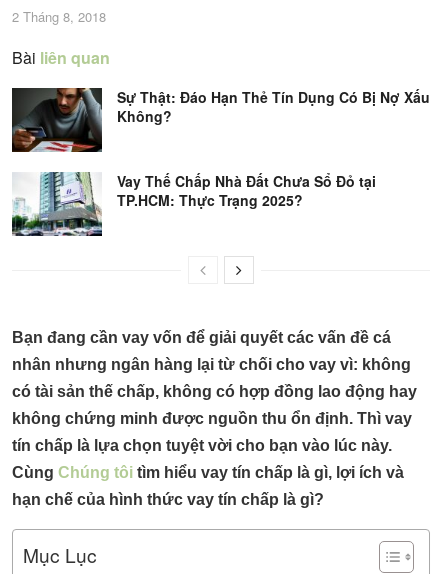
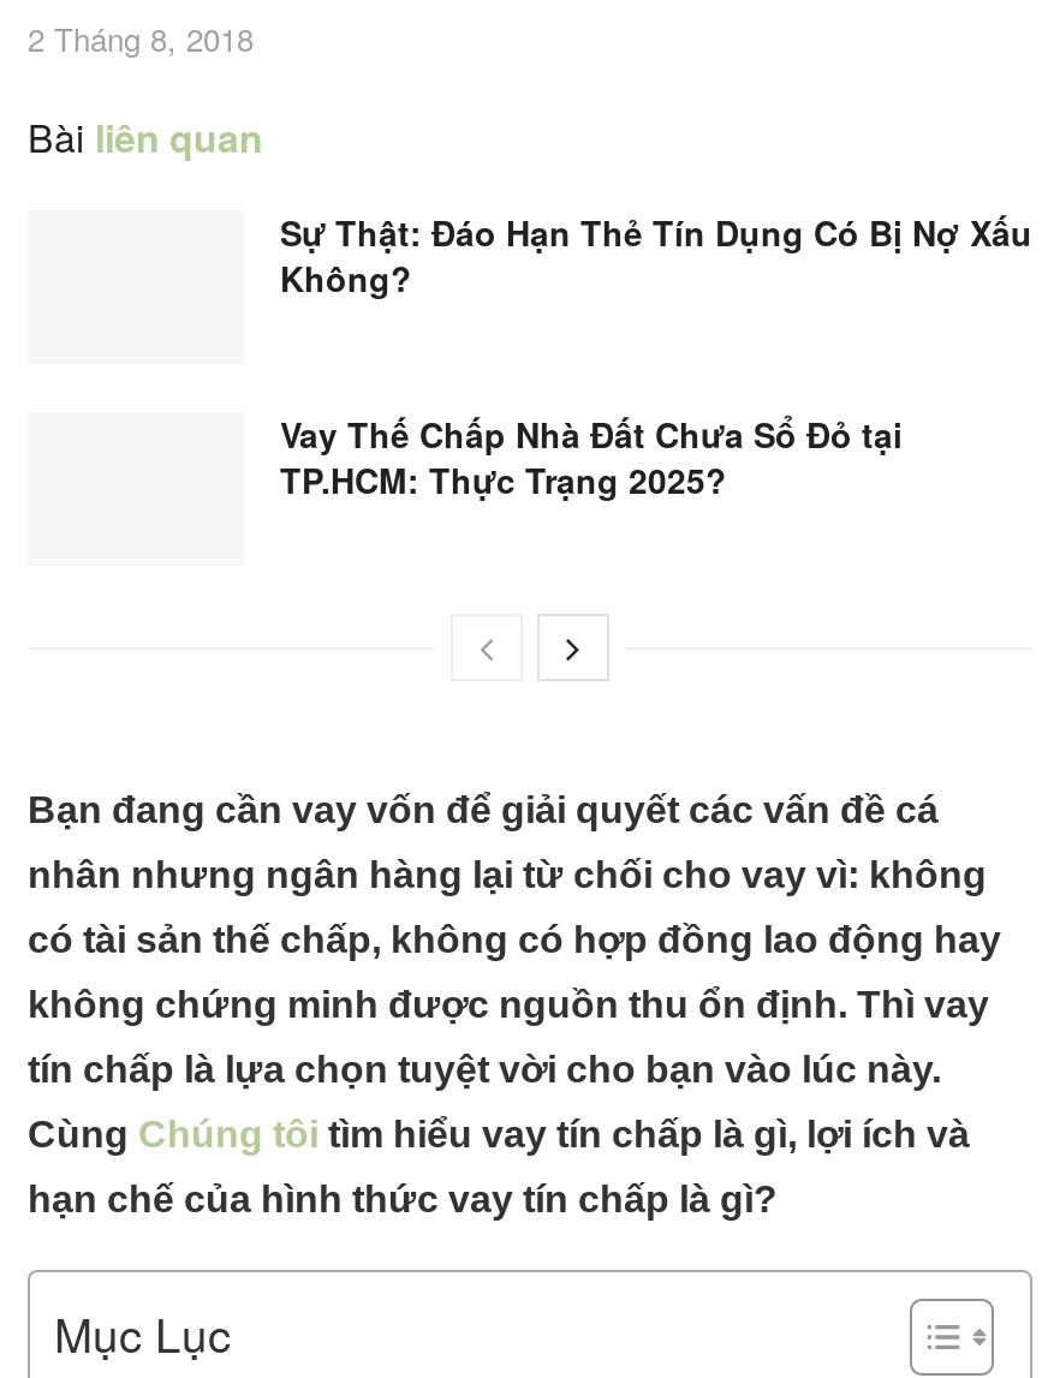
- [image]

- [image]
